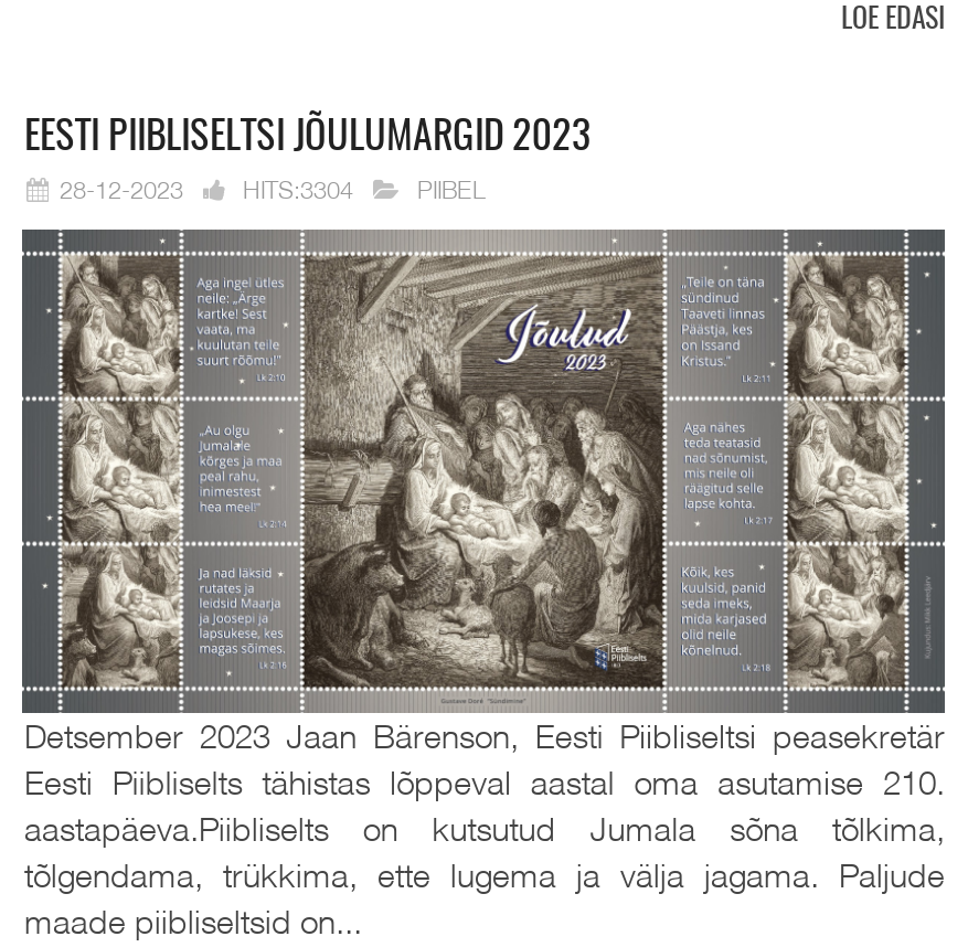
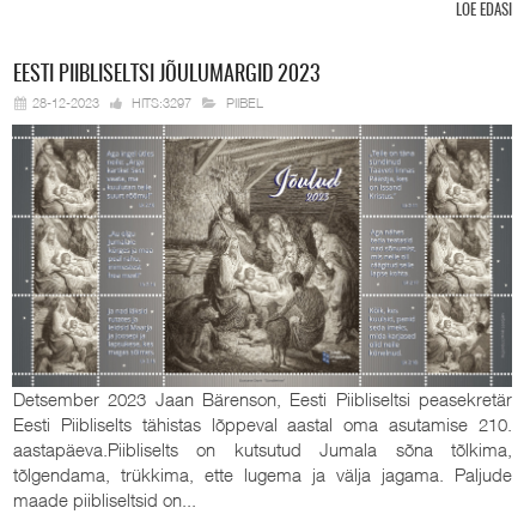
- 28-12-2023 HITS:3304
+ 28-12-2023 HITS:3297
